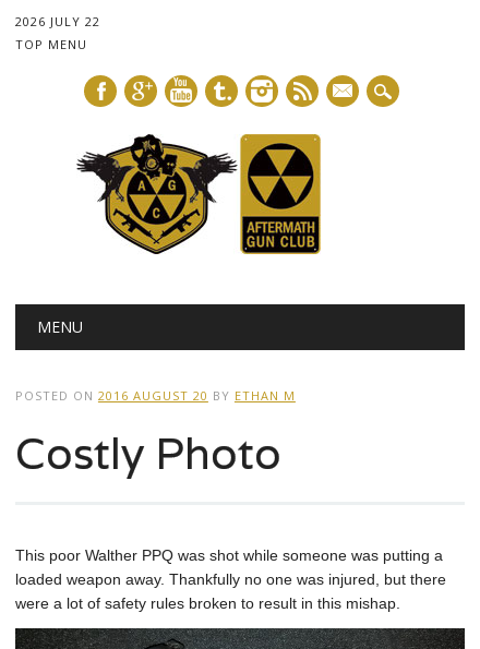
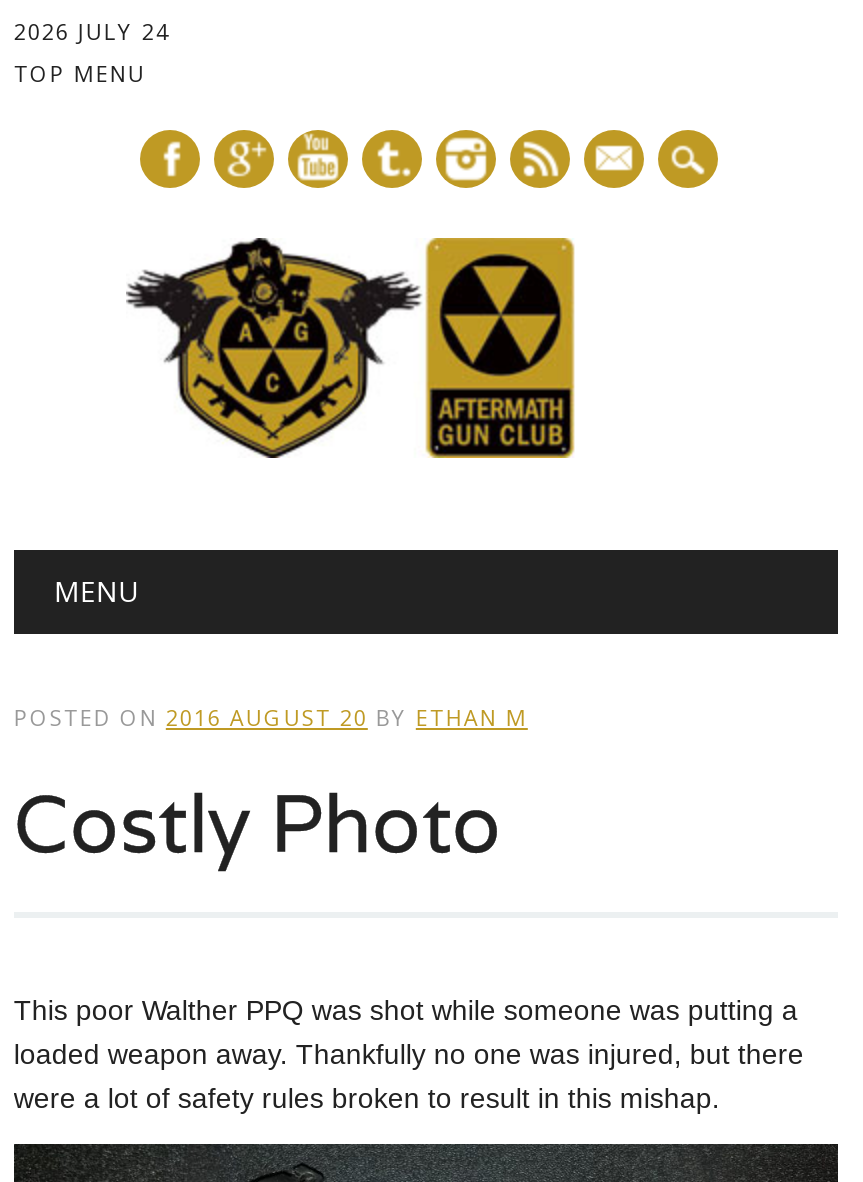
- 2026 JULY 22
+ 2026 JULY 24
